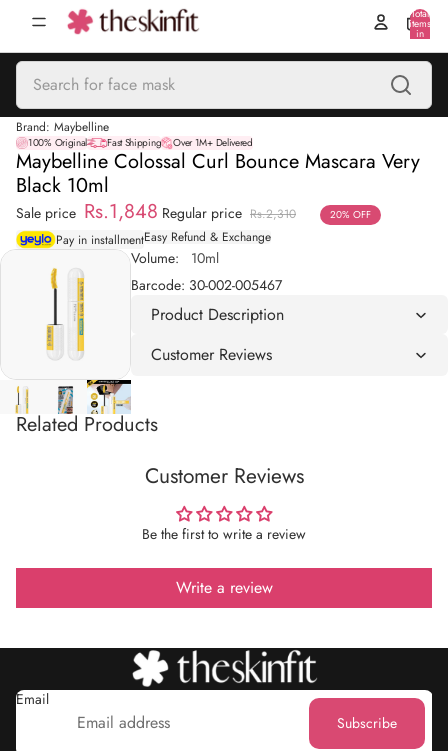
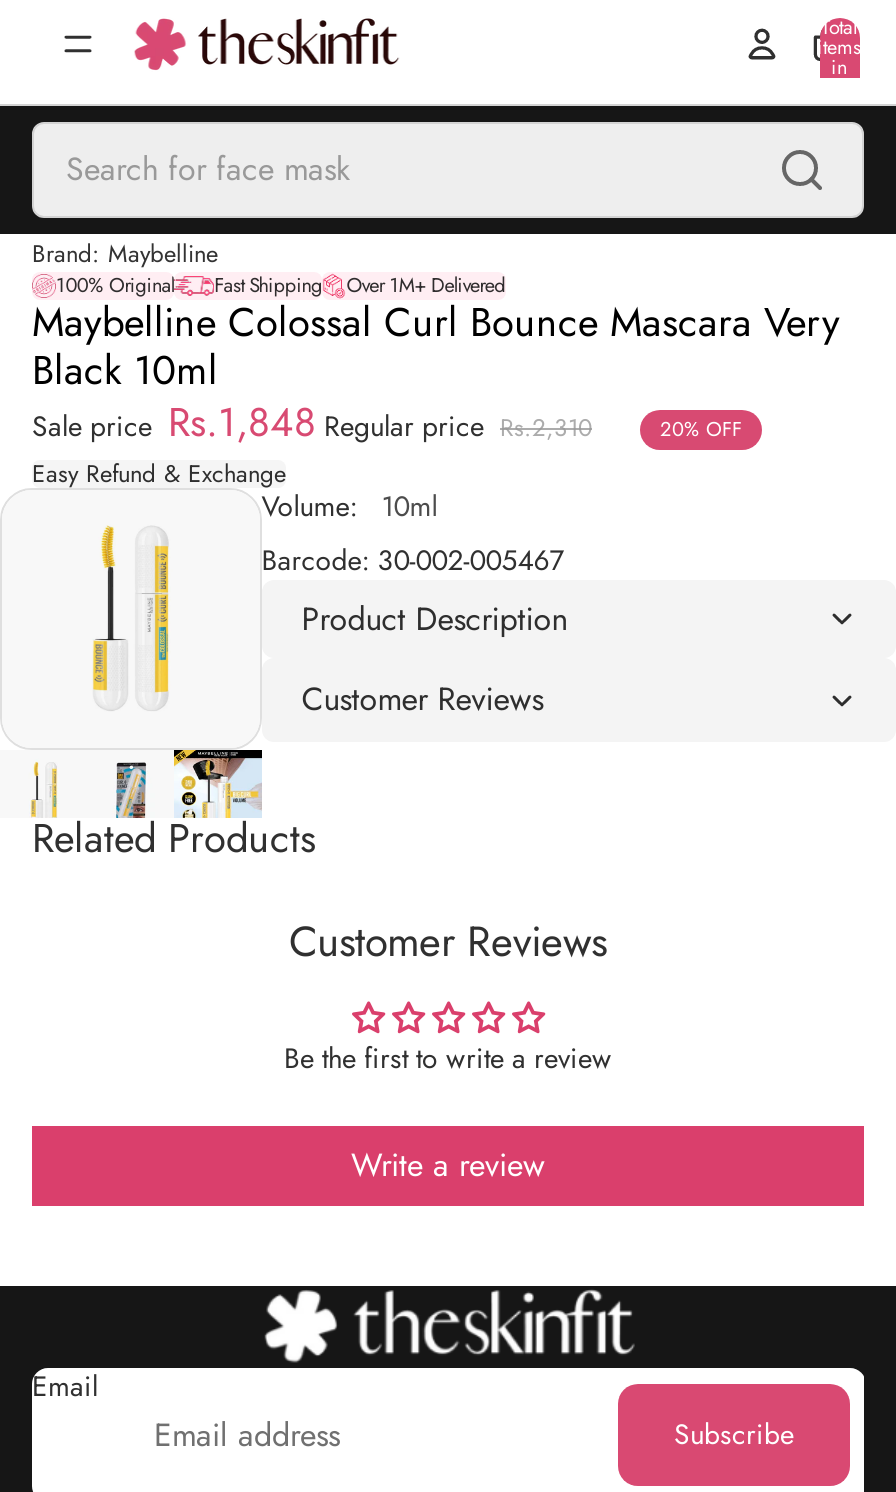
- Pay in installmentEasy Refund & Exchange
+ Easy Refund & Exchange
